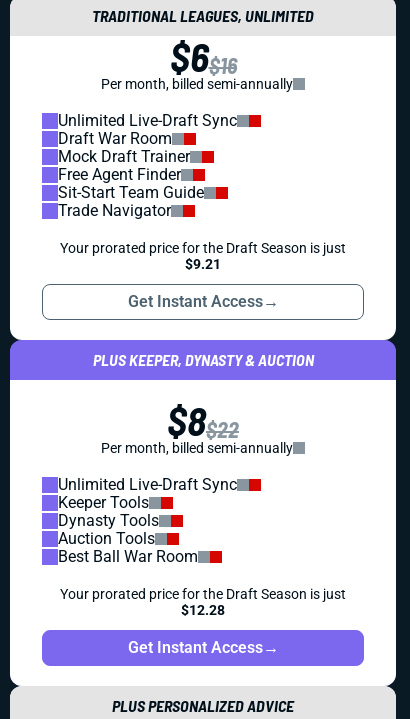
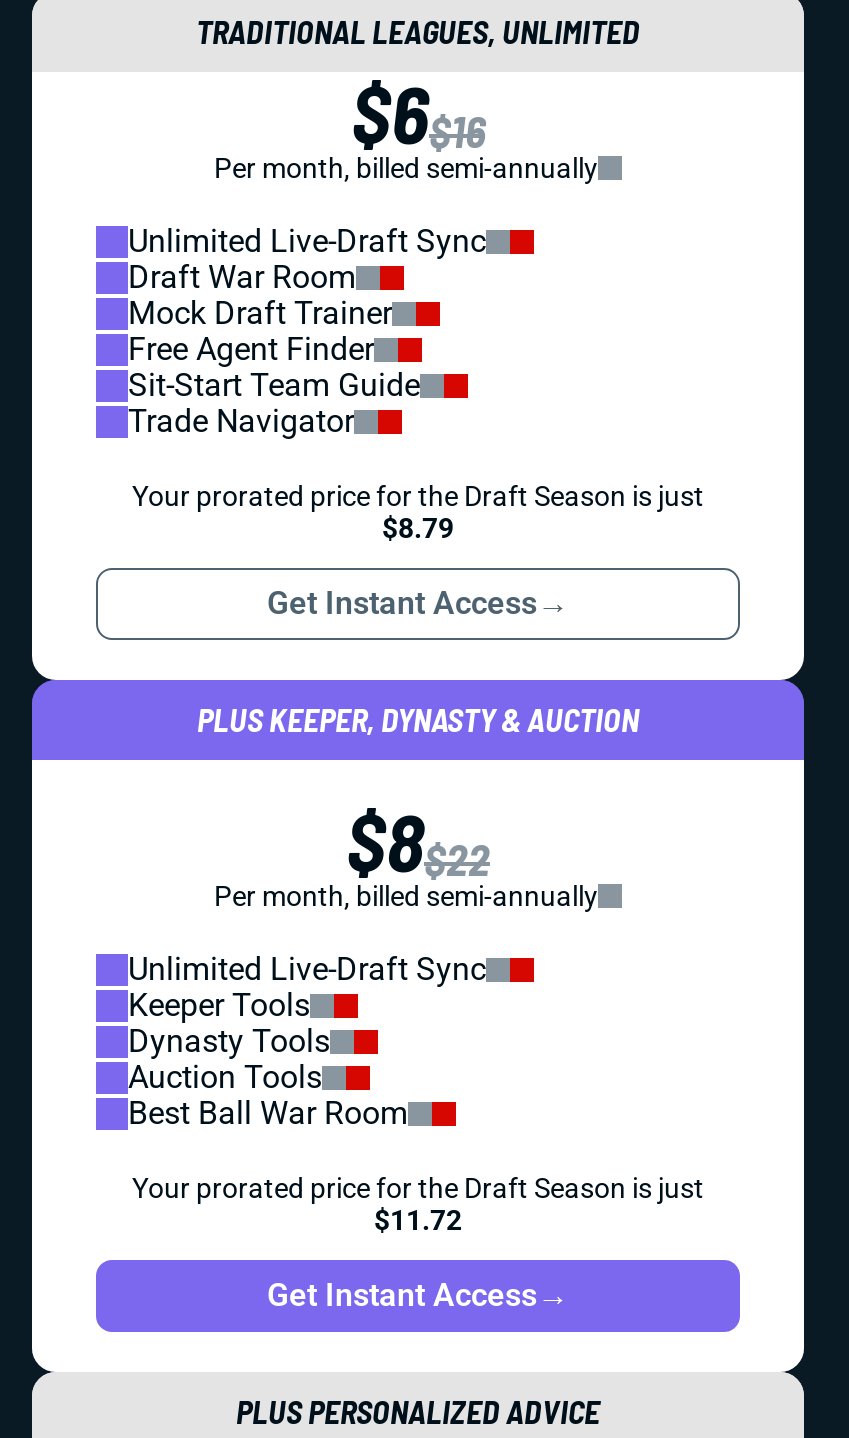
- $9.21
+ $8.79

- $12.28
+ $11.72
